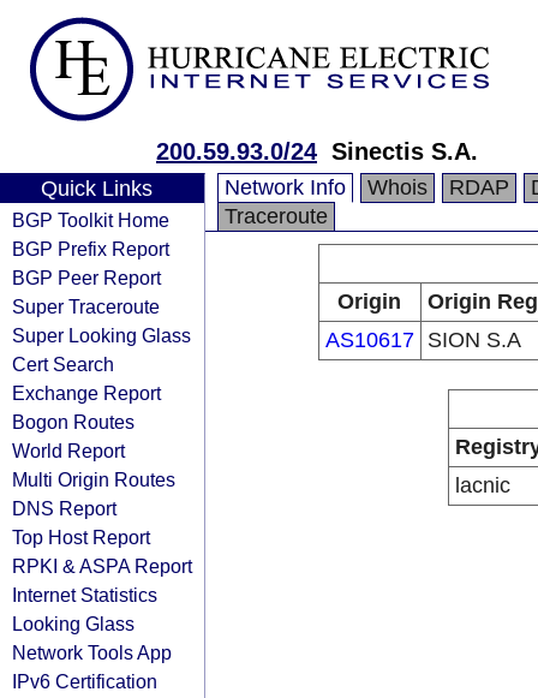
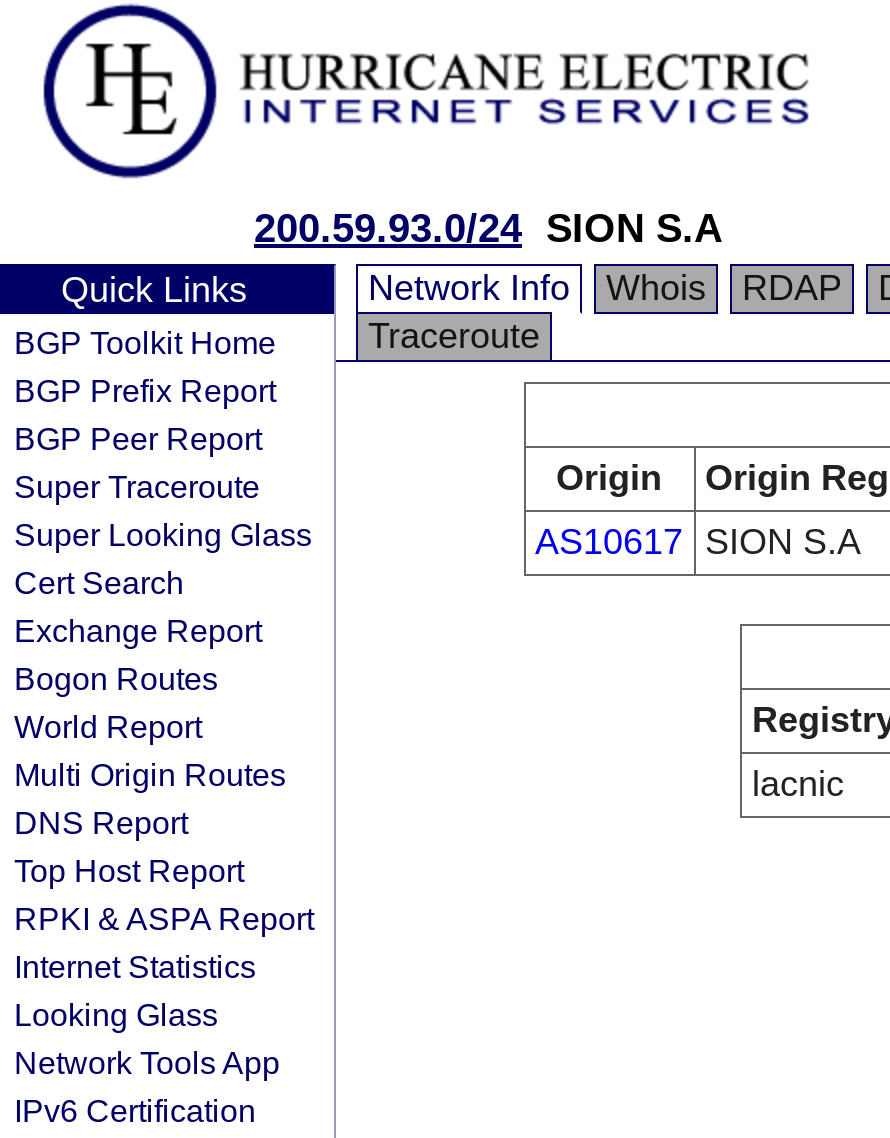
- 200.59.93.0/24 Sinectis S.A.
+ 200.59.93.0/24 SION S.A
